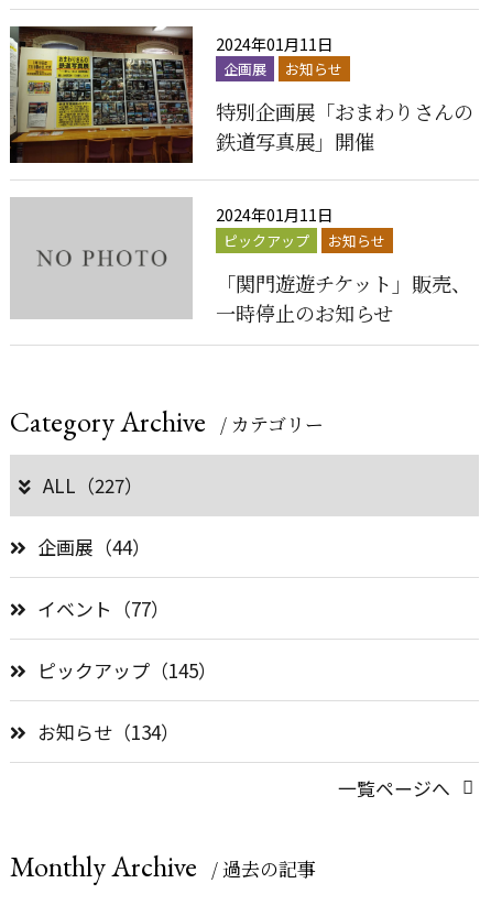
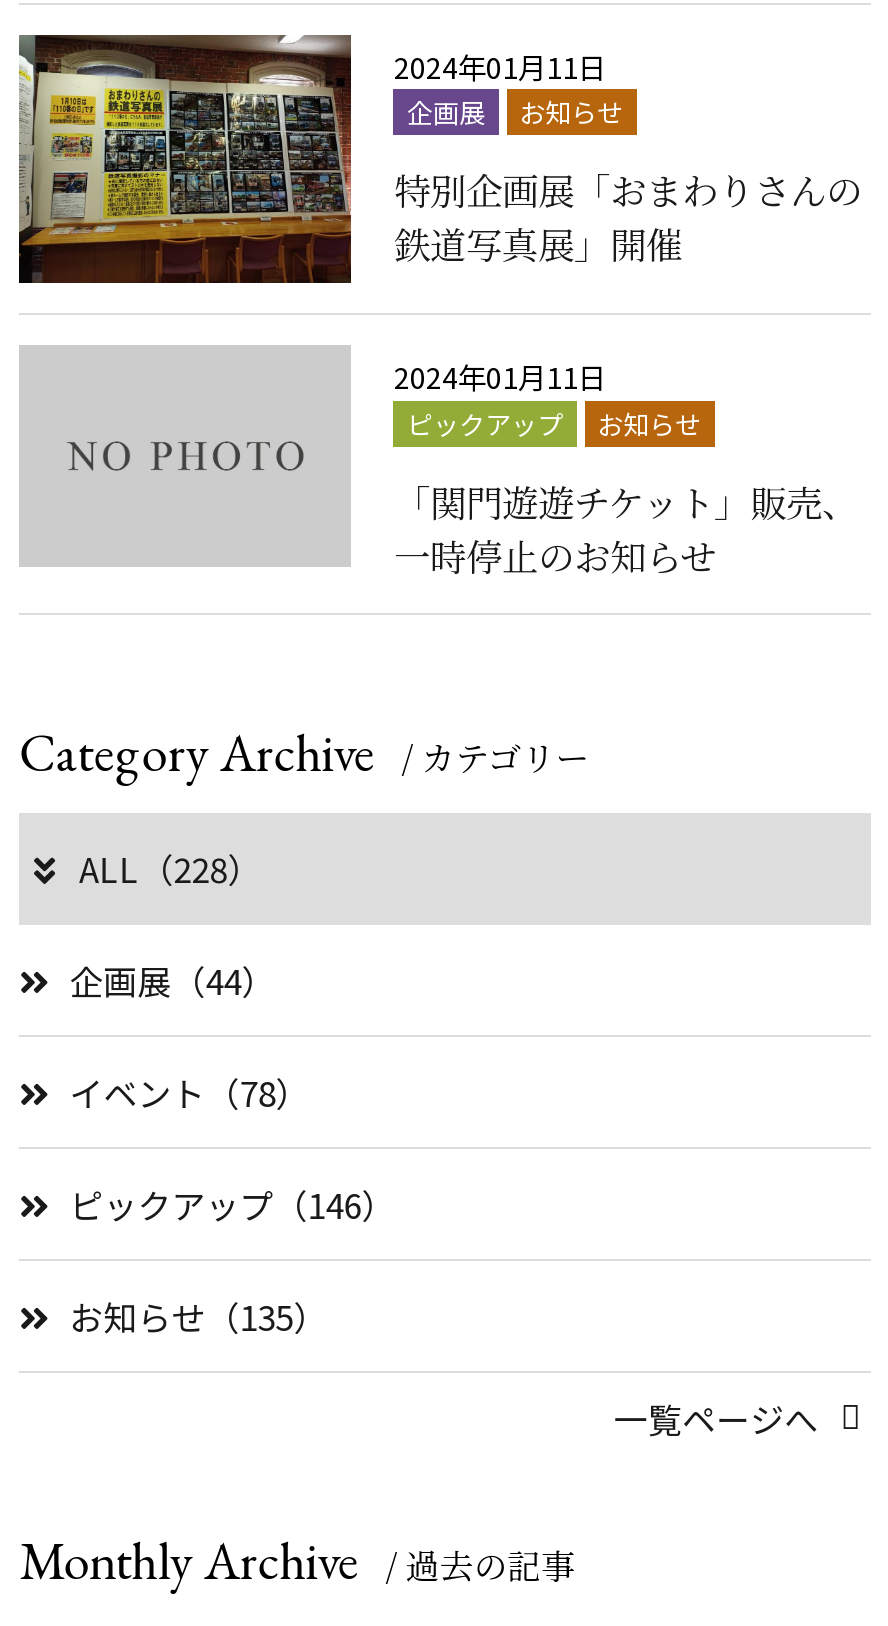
- ALL（227）
+ ALL（228）

- イベント（77）
+ イベント（78）

- ピックアップ（145）
+ ピックアップ（146）

- お知らせ（134）
+ お知らせ（135）
